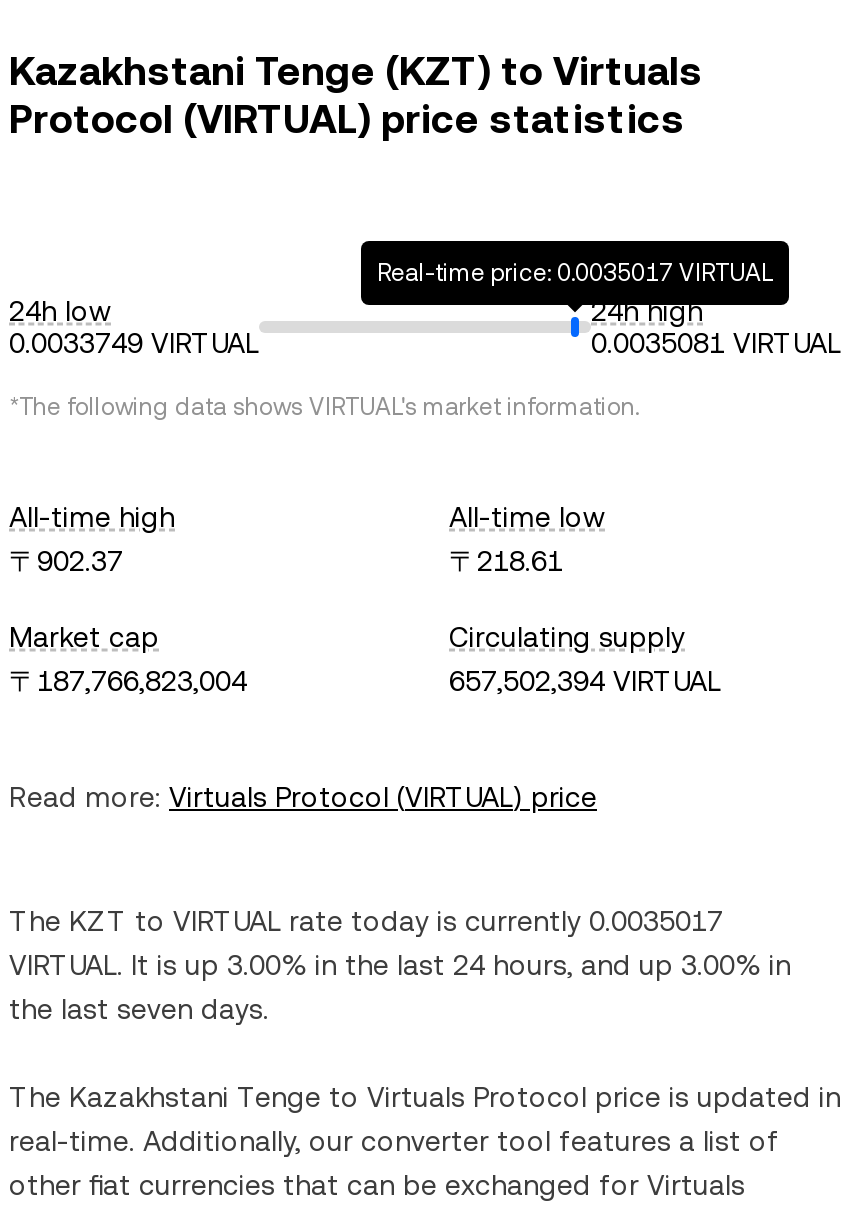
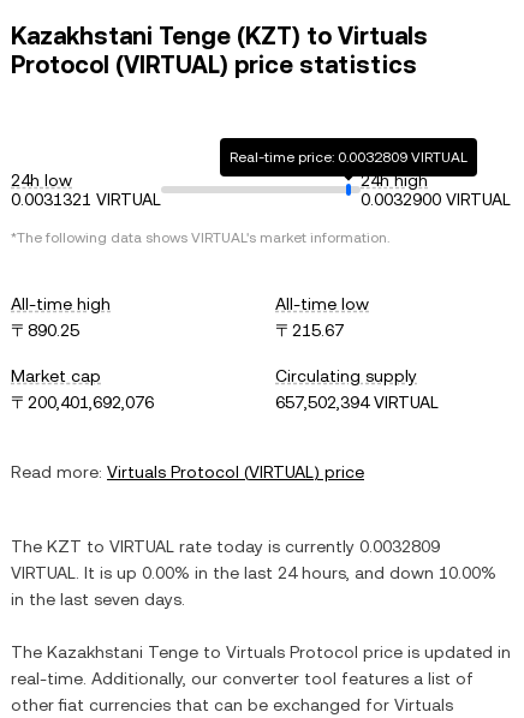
- Real-time price: 0.0035017 VIRTUAL
+ Real-time price: 0.0032809 VIRTUAL

- 0.0033749 VIRTUAL
+ 0.0031321 VIRTUAL

- 0.0035081 VIRTUAL
+ 0.0032900 VIRTUAL

- 〒902.37
+ 〒890.25

- 〒218.61
+ 〒215.67

- 〒187,766,823,004
+ 〒200,401,692,076

- The KZT to VIRTUAL rate today is currently 0.0035017
- VIRTUAL. It is up 3.00% in the last 24 hours, and up 3.00% in
- the last seven days.
+ The KZT to VIRTUAL rate today is currently 0.0032809
+ VIRTUAL. It is up 0.00% in the last 24 hours, and down 10.00%
+ in the last seven days.
